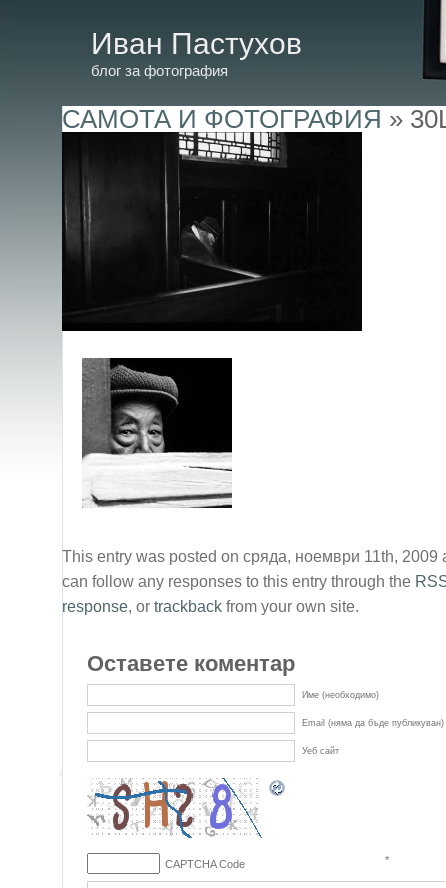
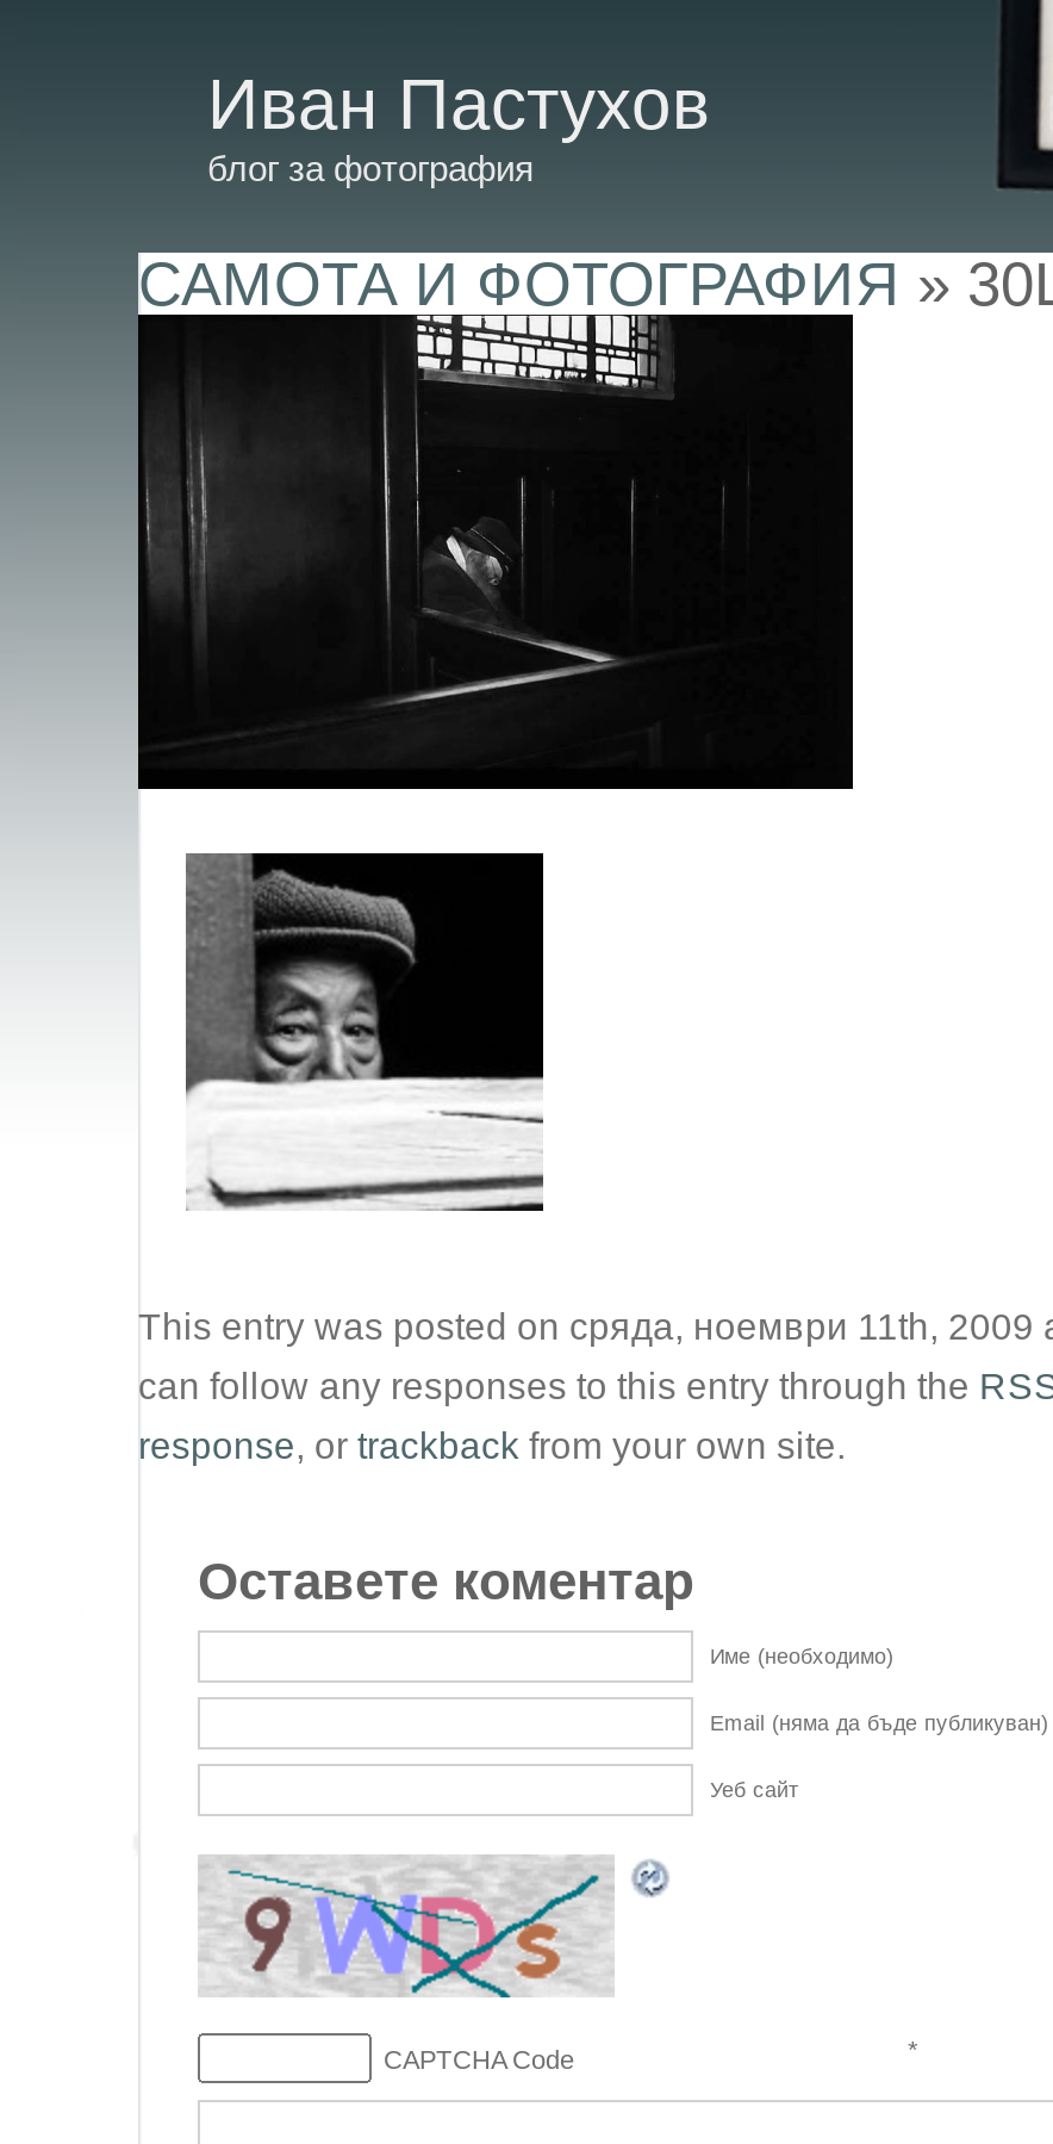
- [image]
+ [image]
